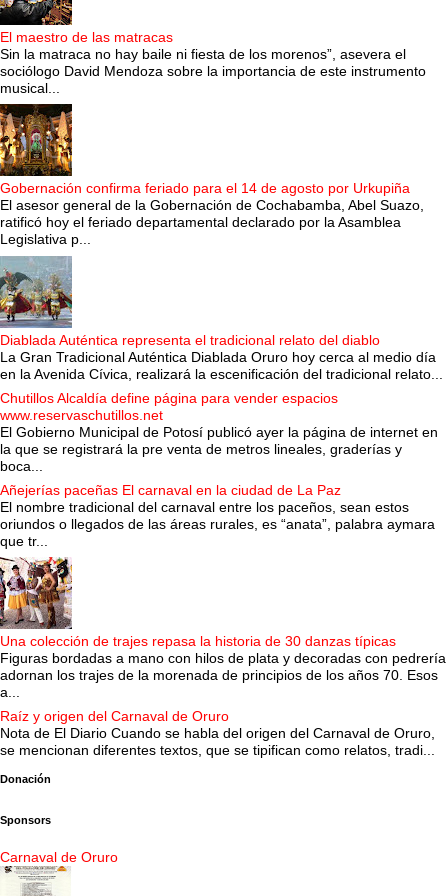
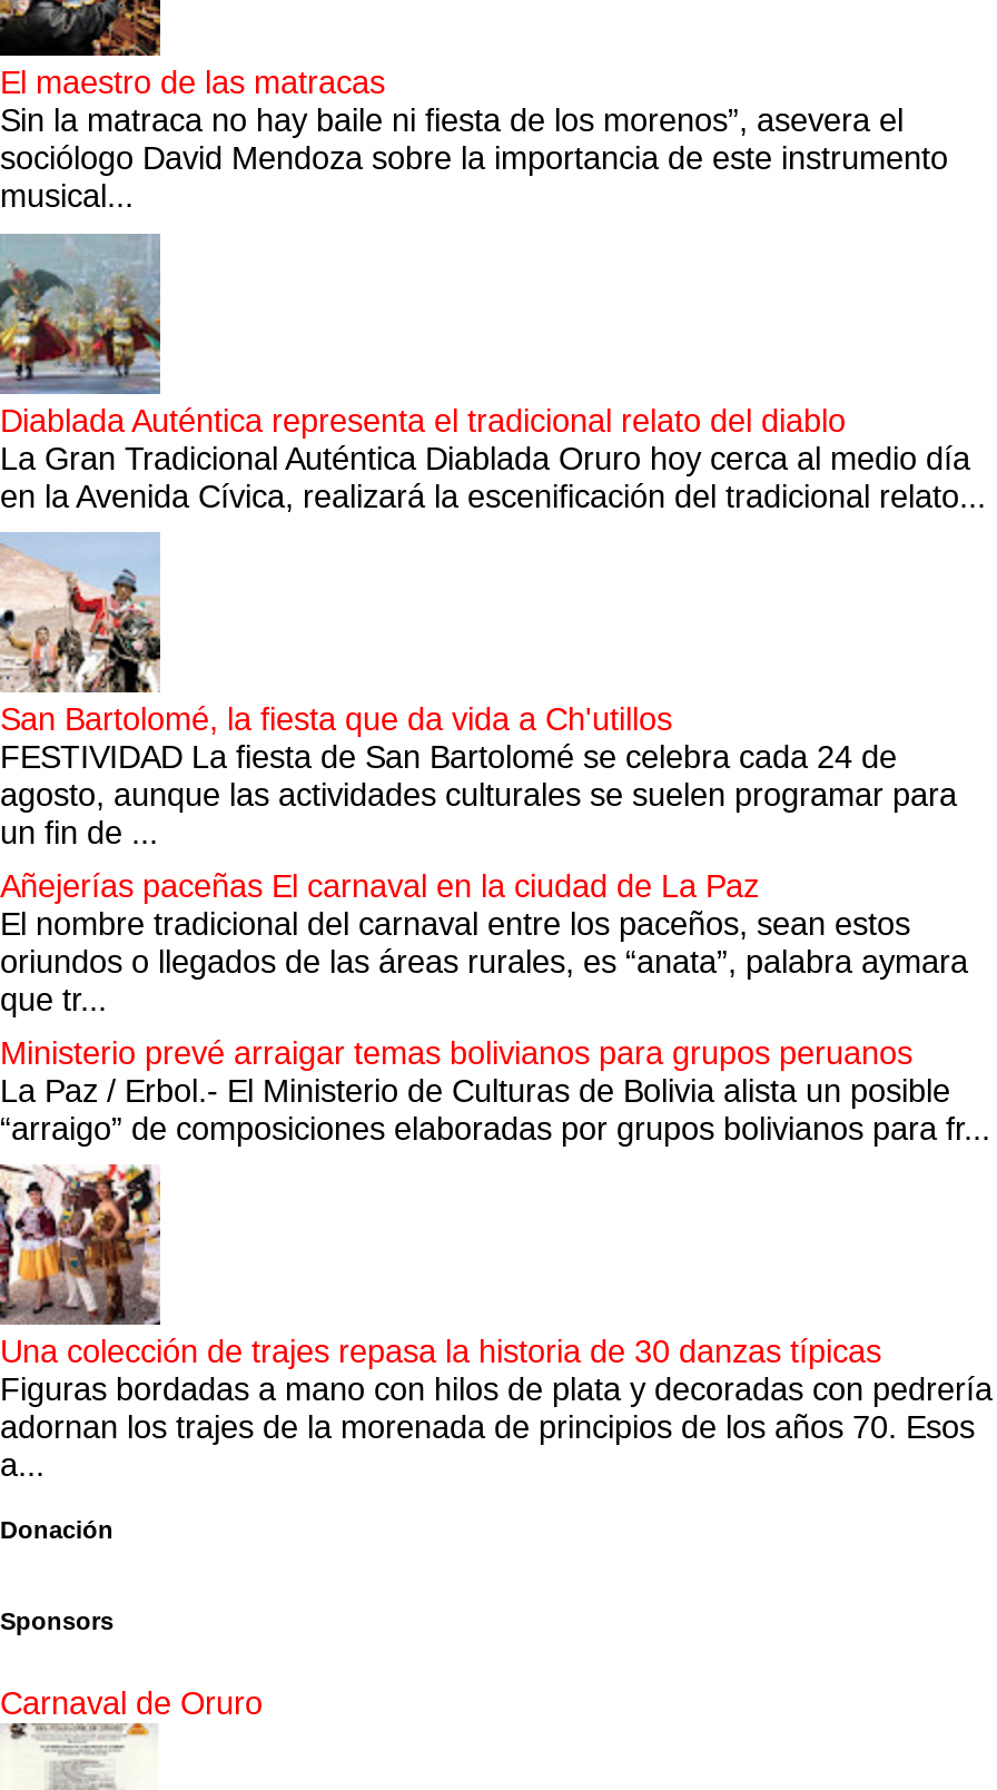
- [image]
- Gobernación confirma feriado para el 14 de agosto por Urkupiña
- El asesor general de la Gobernación de Cochabamba, Abel Suazo,
- ratificó hoy el feriado departamental declarado por la Asamblea
- Legislativa p...

moved up: [image] | Diablada Auténtica representa el tradicional relato del diablo | La Gran Tradicional Auténtica Diablada Oruro hoy cerca al medio día | en la Avenida Cívica, realizará la escenificación del tradicional relato...

- Chutillos Alcaldía define página para vender espacios
- www.reservaschutillos.net
- El Gobierno Municipal de Potosí publicó ayer la página de internet en
- la que se registrará la pre venta de metros lineales, graderías y
- boca...
+ San Bartolomé, la fiesta que da vida a Ch'utillos
+ FESTIVIDAD La fiesta de San Bartolomé se celebra cada 24 de
+ agosto, aunque las actividades culturales se suelen programar para
+ un fin de ...

+ Ministerio prevé arraigar temas bolivianos para grupos peruanos
+ La Paz / Erbol.- El Ministerio de Culturas de Bolivia alista un posible
+ “arraigo” de composiciones elaboradas por grupos bolivianos para fr...

- Raíz y origen del Carnaval de Oruro
- Nota de El Diario Cuando se habla del origen del Carnaval de Oruro,
- se mencionan diferentes textos, que se tipifican como relatos, tradi...
